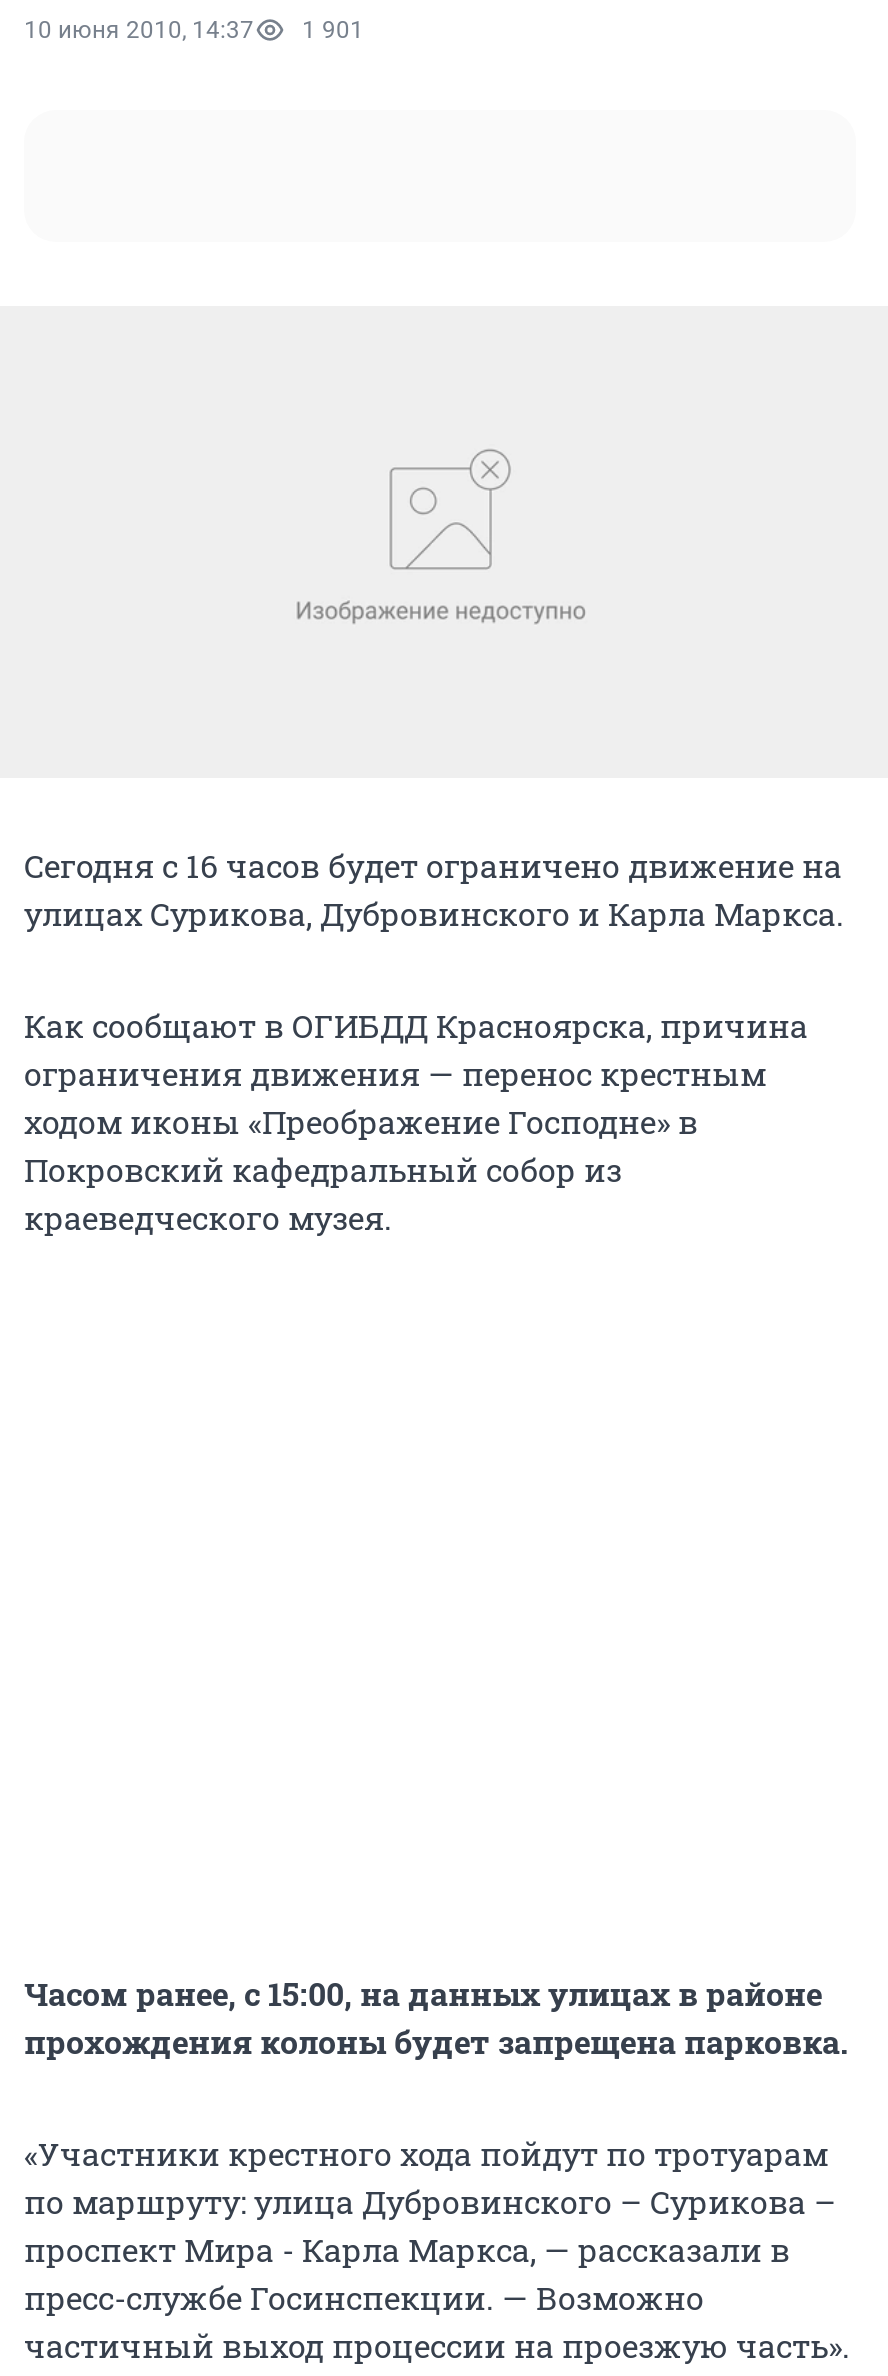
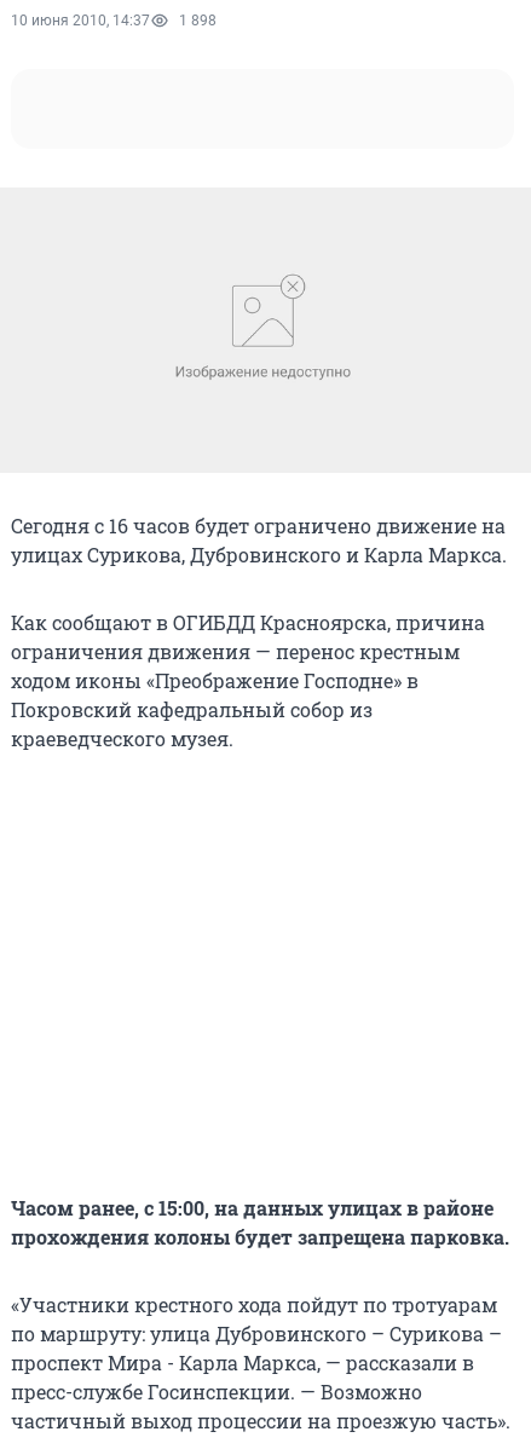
- 10 июня 2010, 14:37 1 901
+ 10 июня 2010, 14:37 1 898
